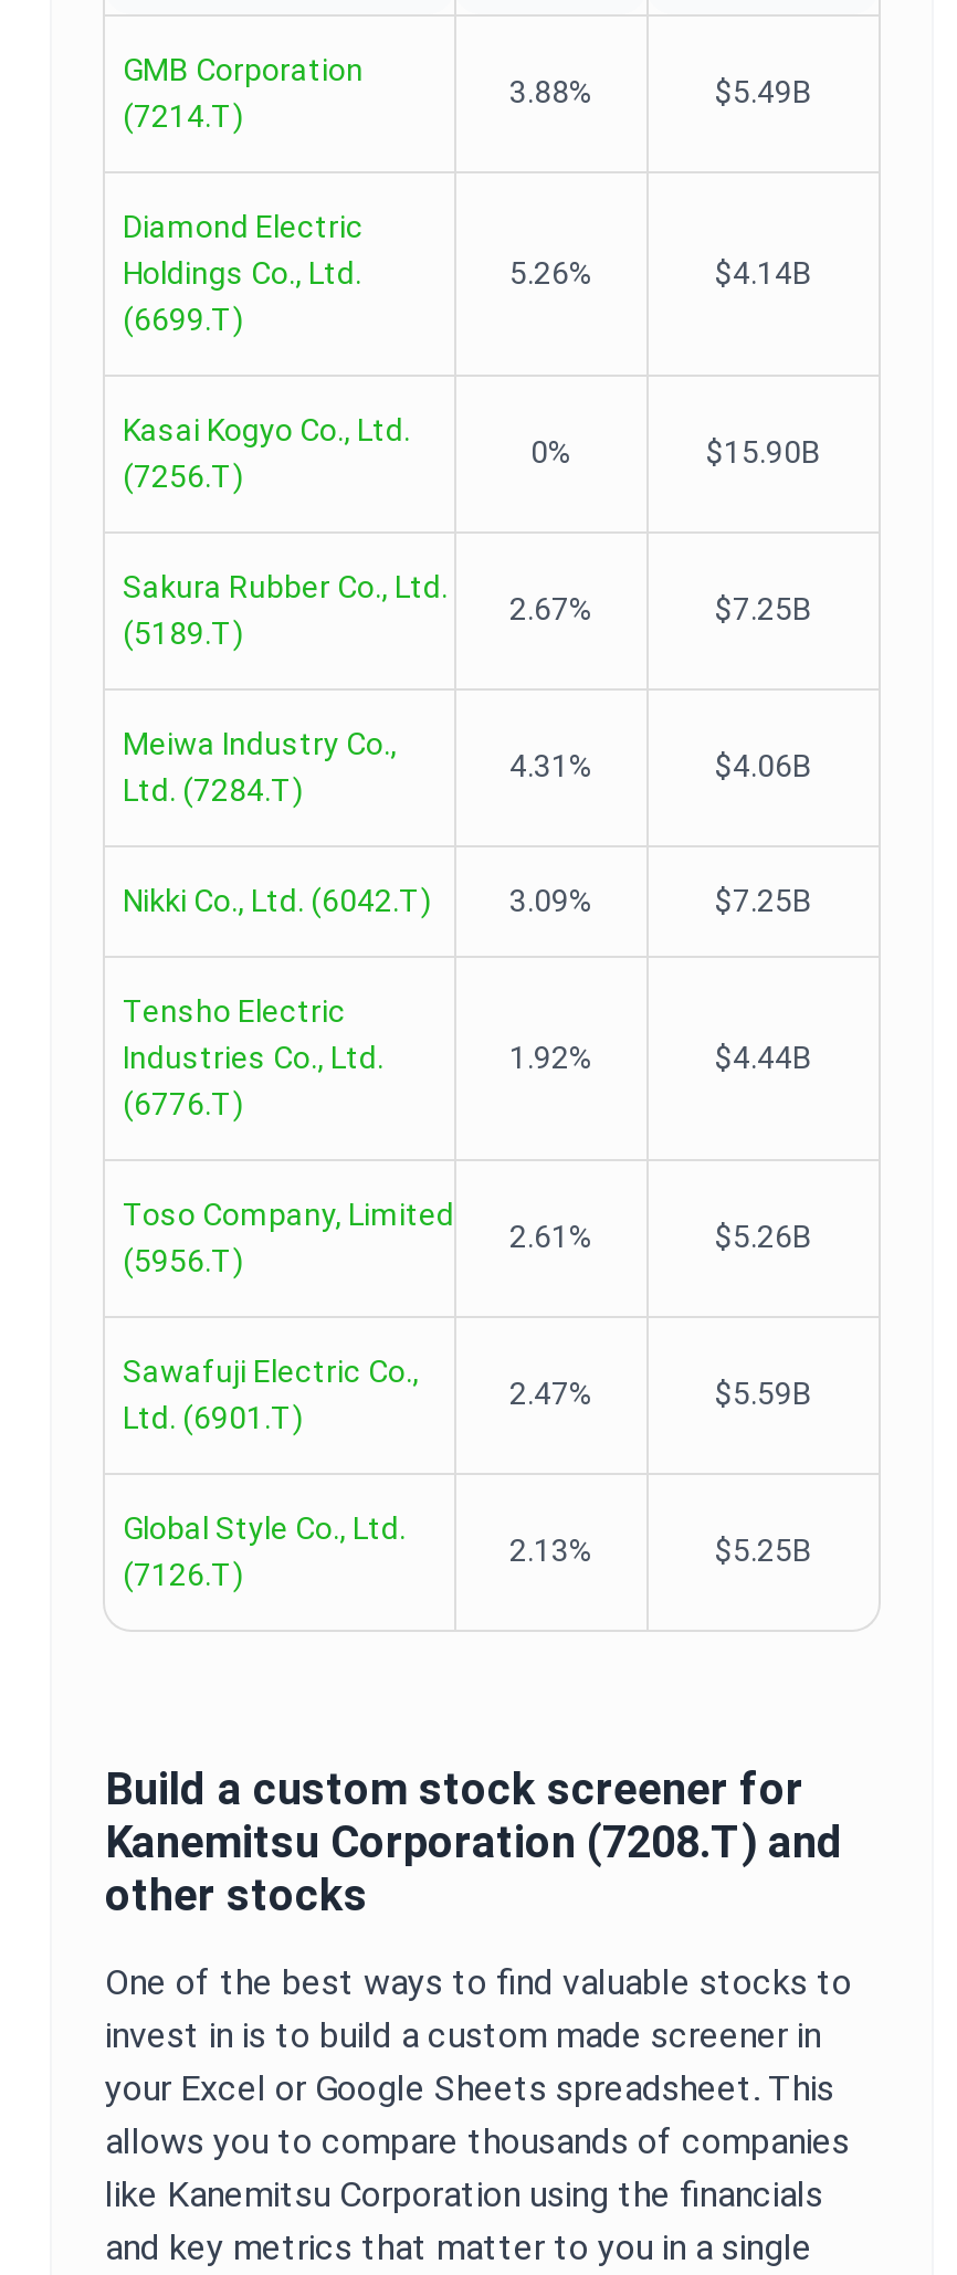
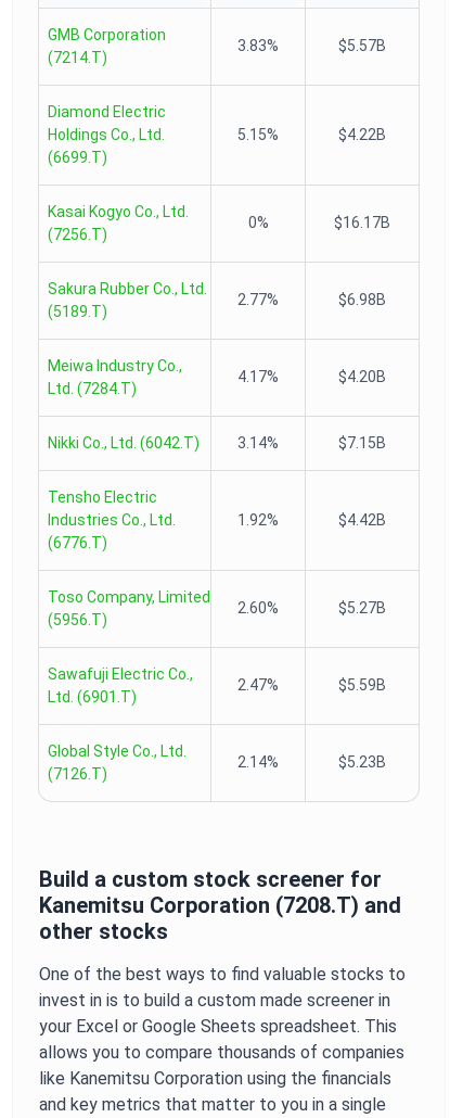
- 3.88%
- $5.49B
+ 3.83%
+ $5.57B

- 5.26%
- $4.14B
+ 5.15%
+ $4.22B

- $15.90B
+ $16.17B

- 2.67%
- $7.25B
+ 2.77%
+ $6.98B

- 4.31%
- $4.06B
+ 4.17%
+ $4.20B

- 3.09%
- $7.25B
+ 3.14%
+ $7.15B

- $4.44B
+ $4.42B

- 2.61%
- $5.26B
+ 2.60%
+ $5.27B

- 2.13%
- $5.25B
+ 2.14%
+ $5.23B
